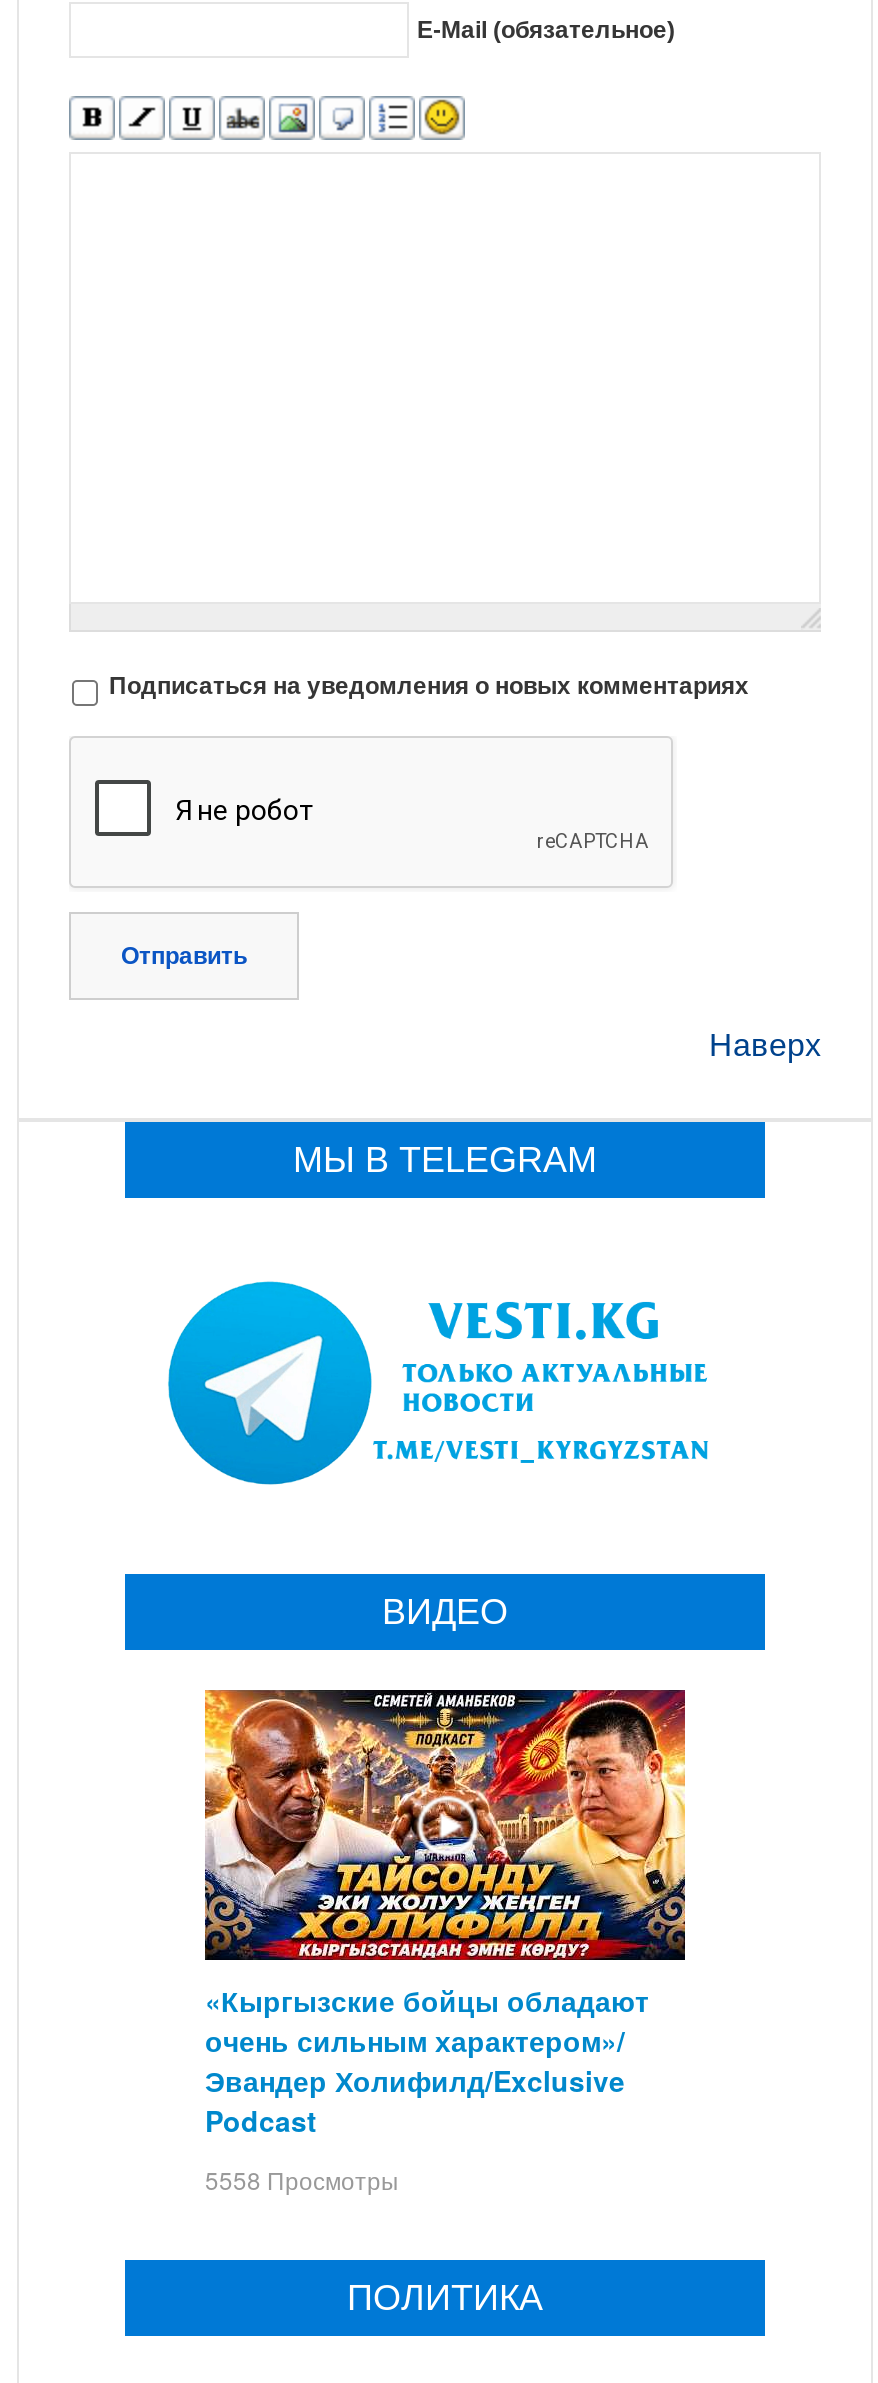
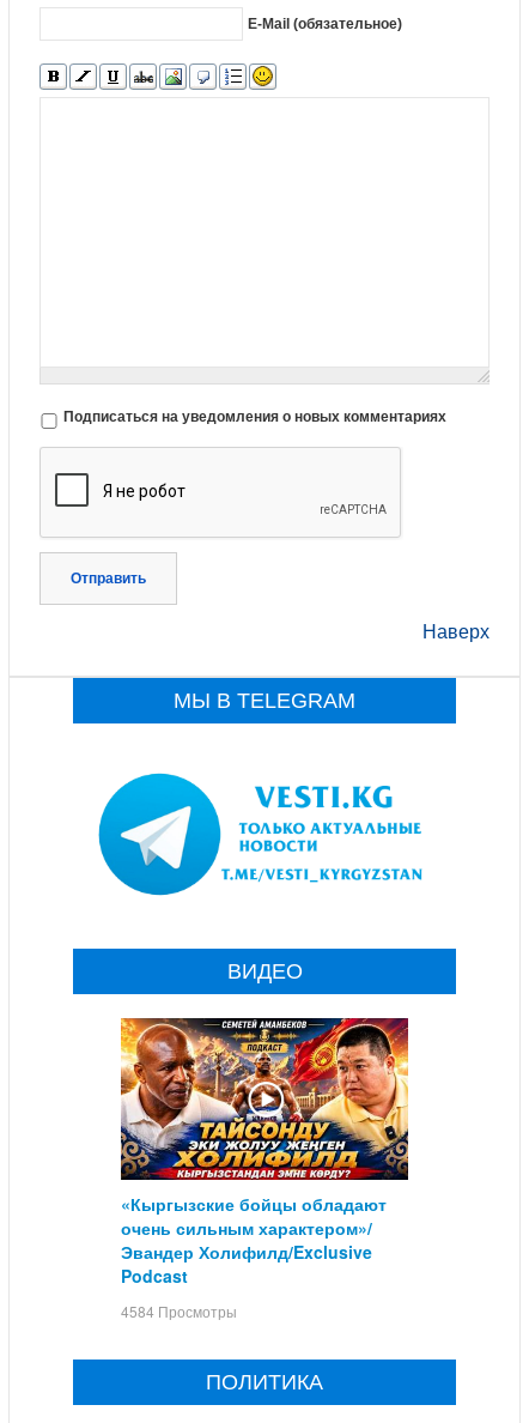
- 5558 Просмотры
+ 4584 Просмотры
